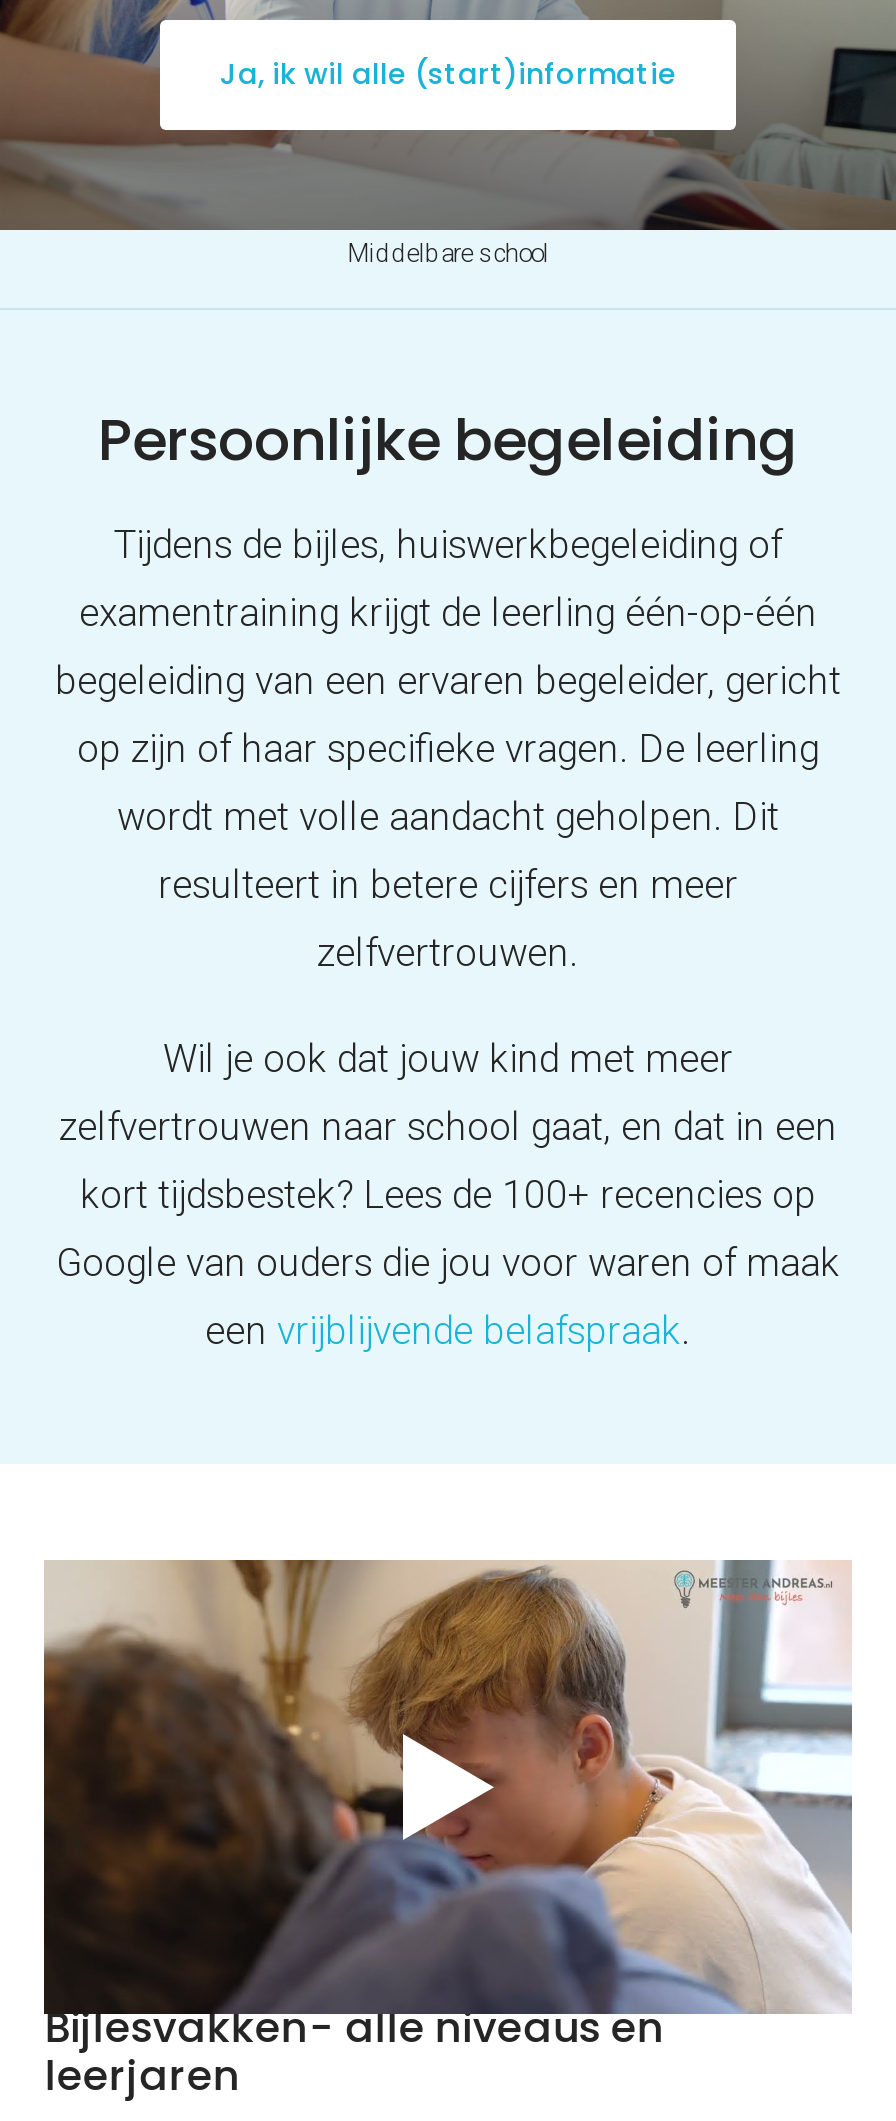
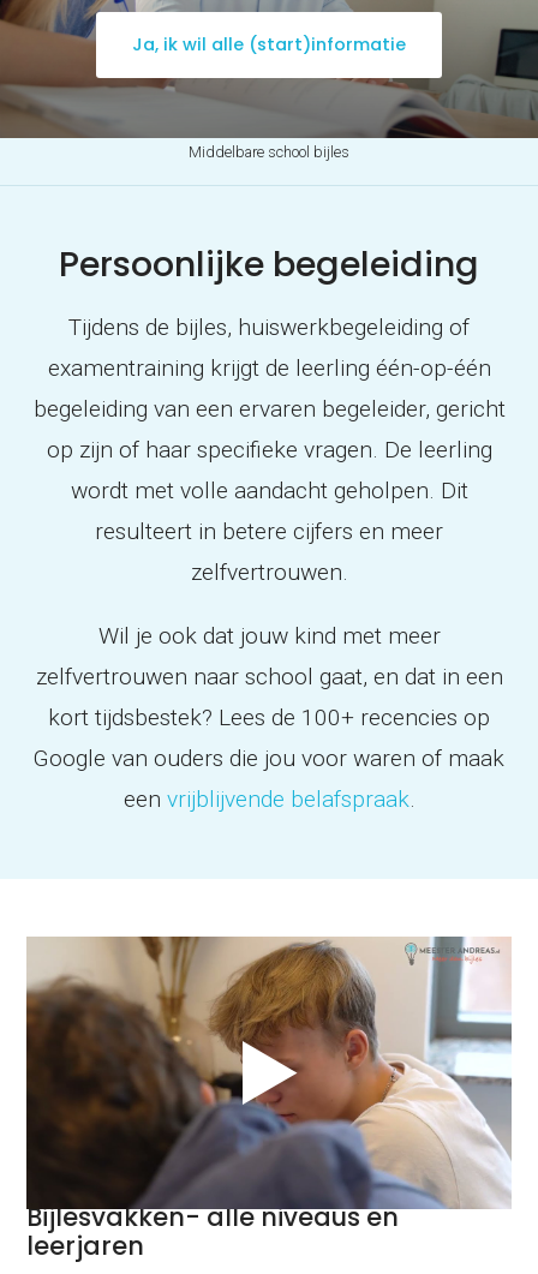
- Middelbare school
+ Middelbare school bijles
